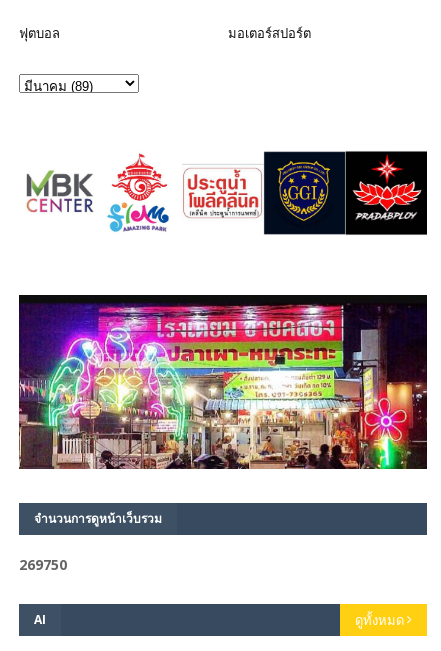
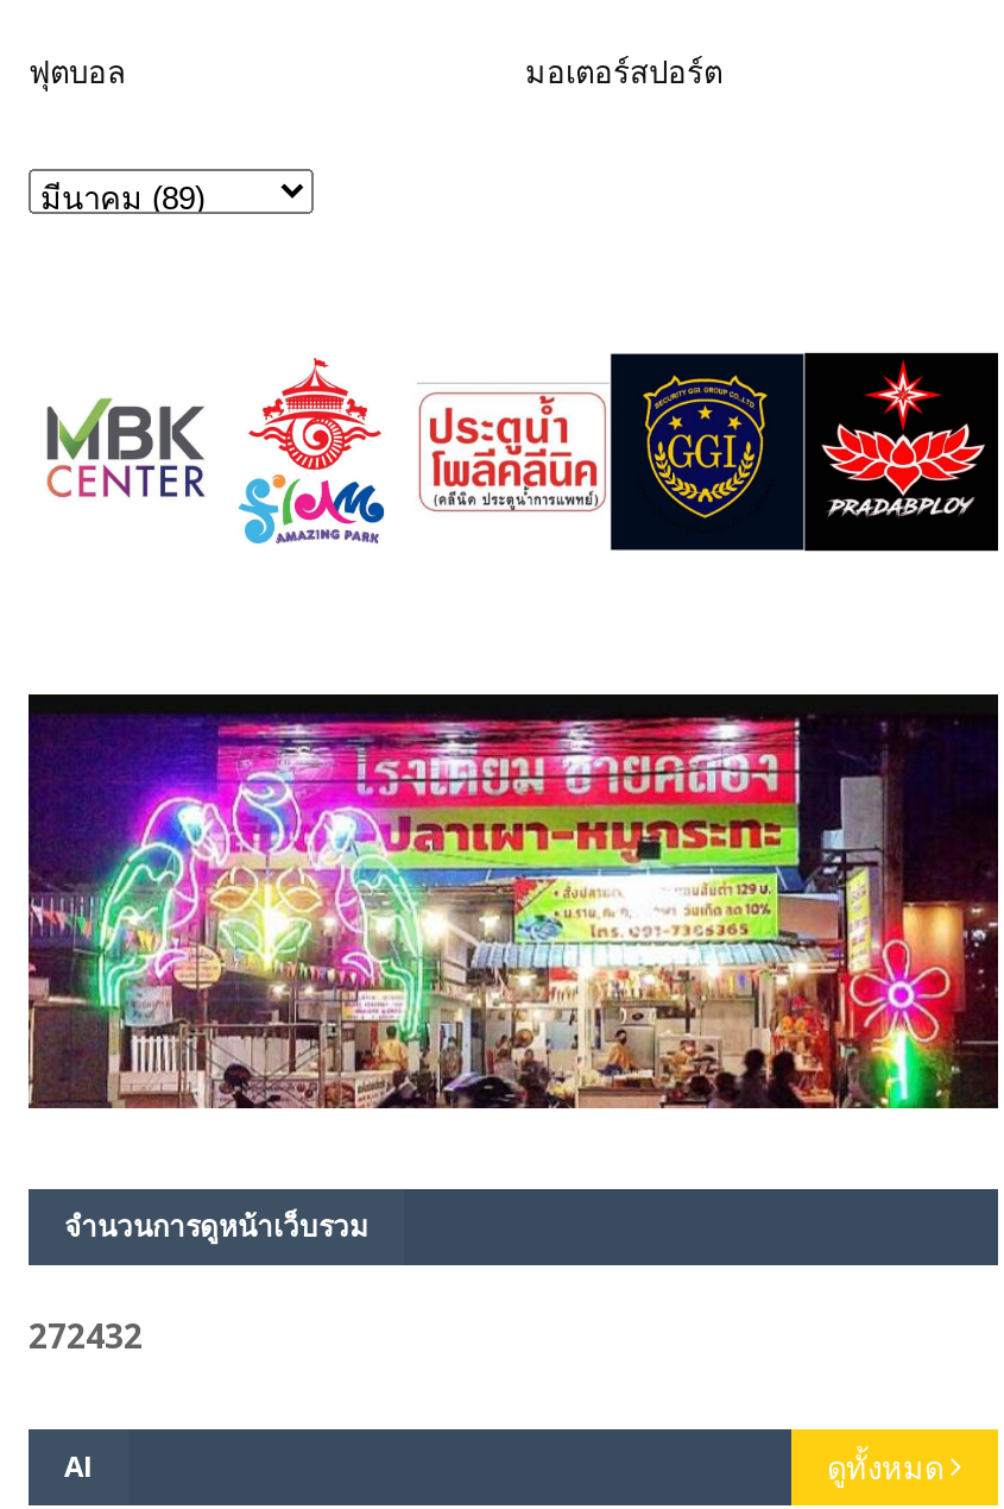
- 269750
+ 272432
